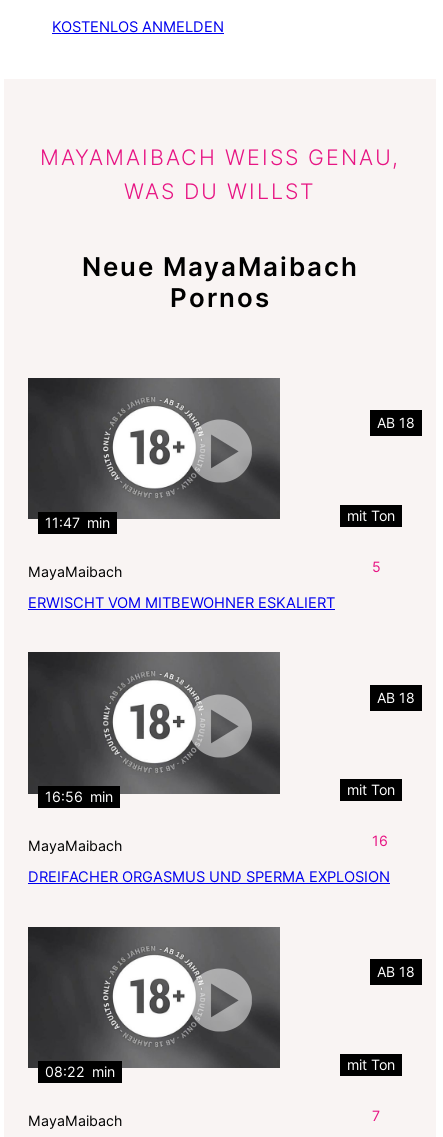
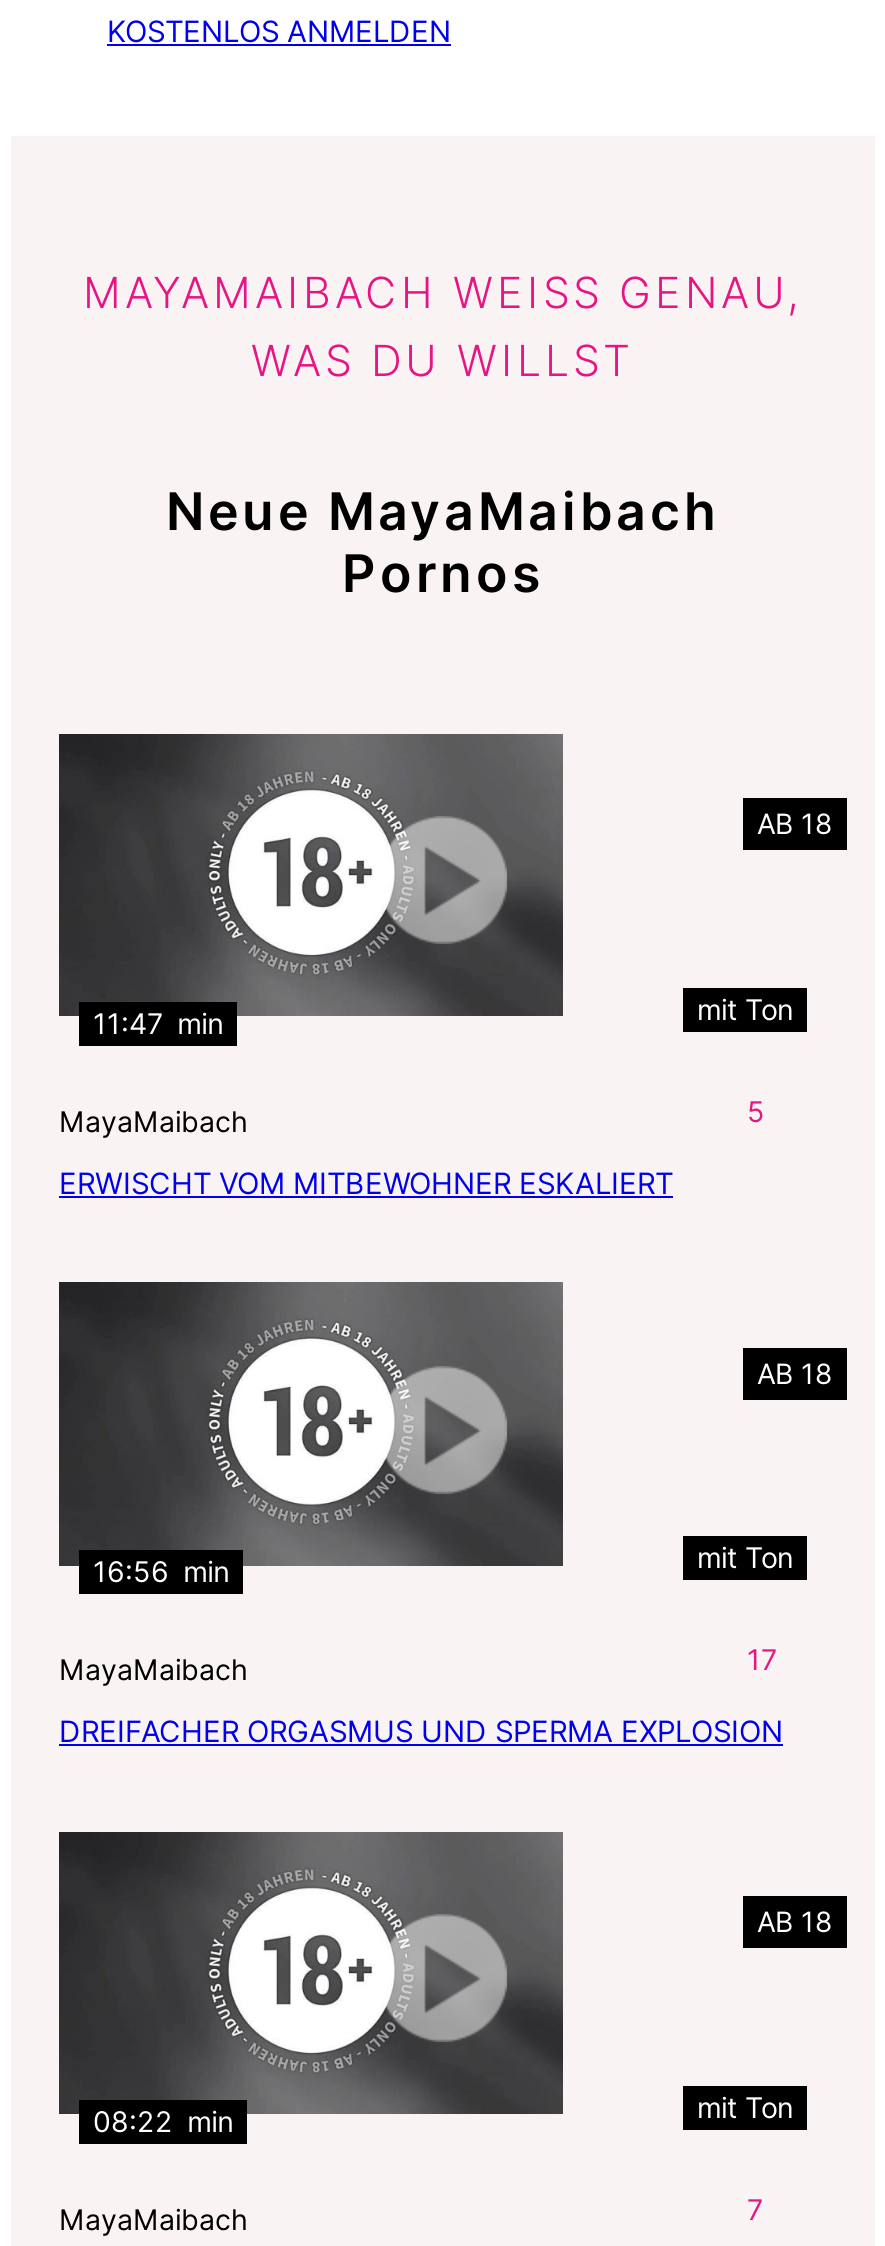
- 16
+ 17
